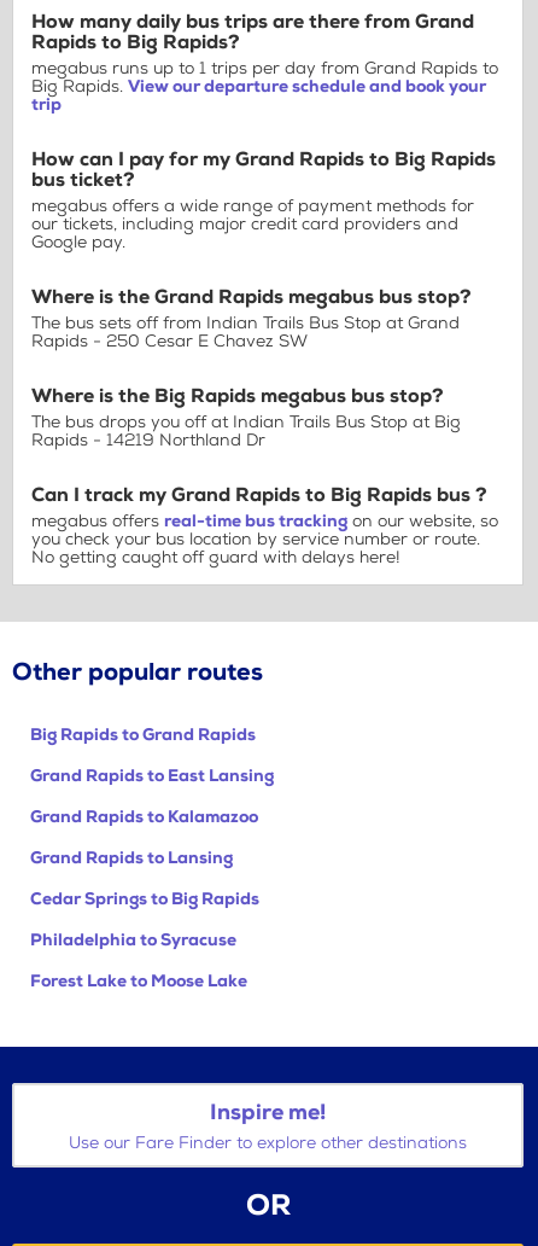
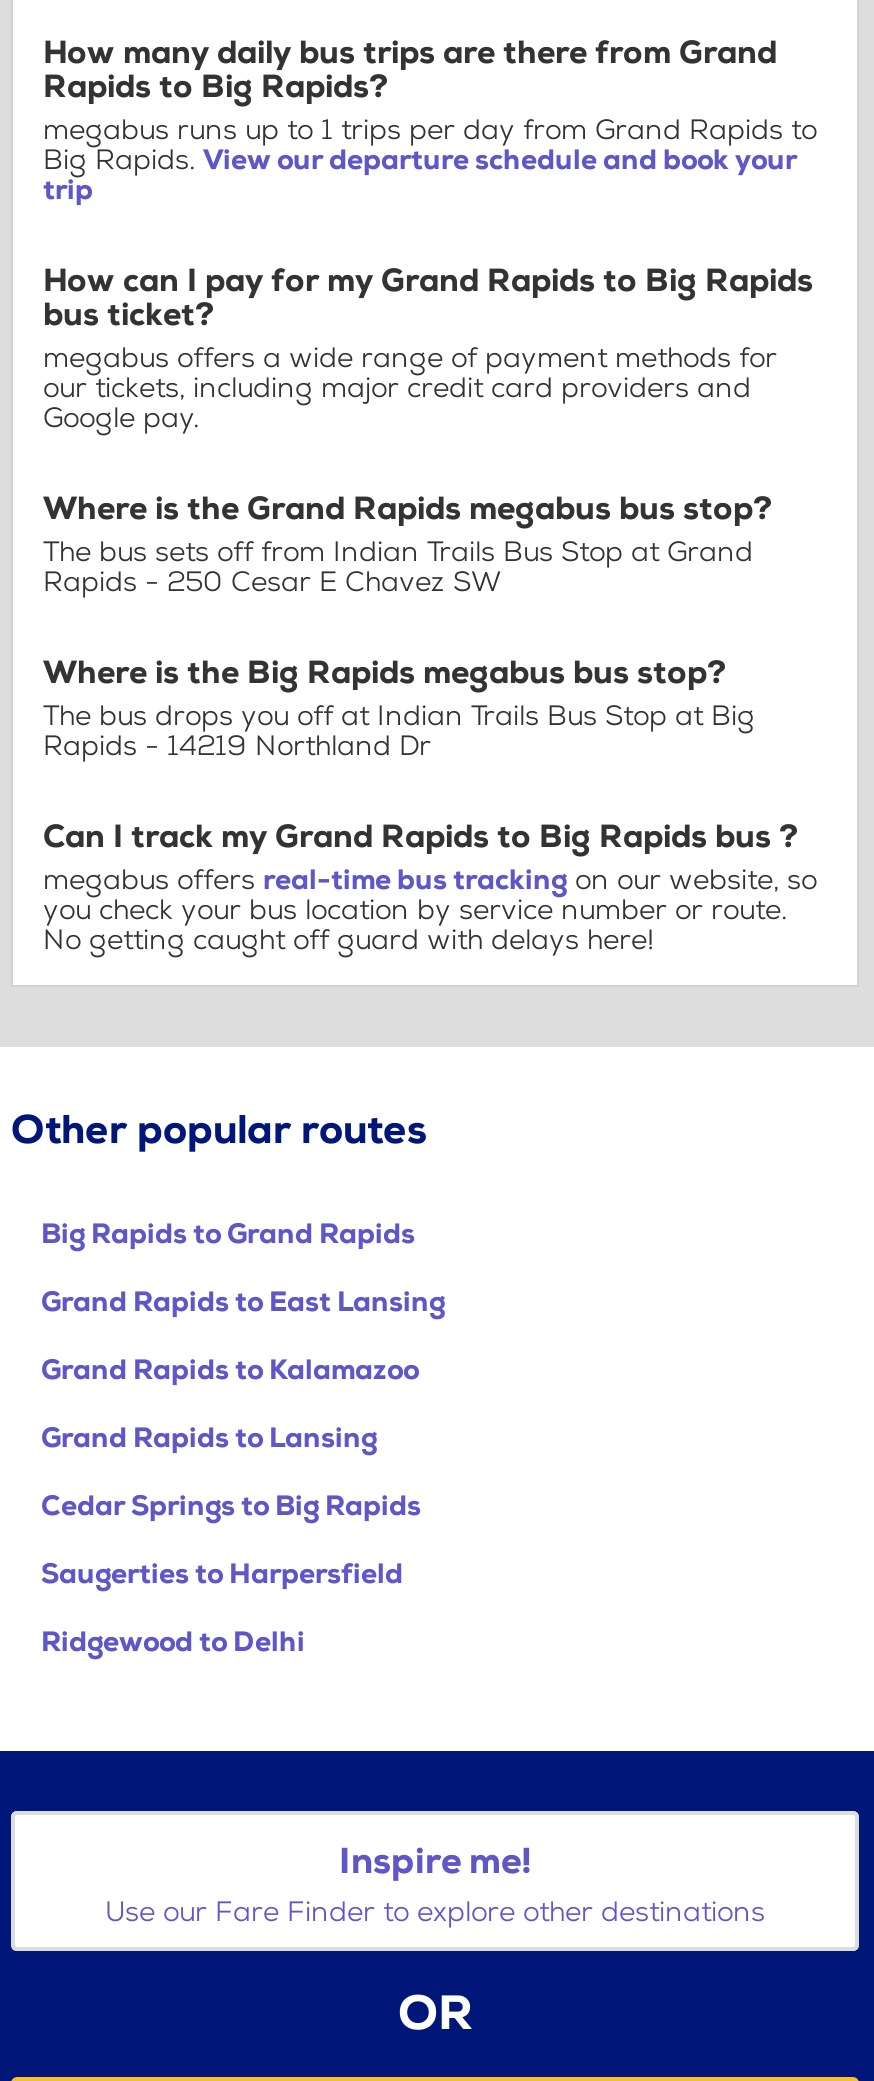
- Philadelphia to Syracuse
+ Saugerties to Harpersfield

- Forest Lake to Moose Lake
+ Ridgewood to Delhi
